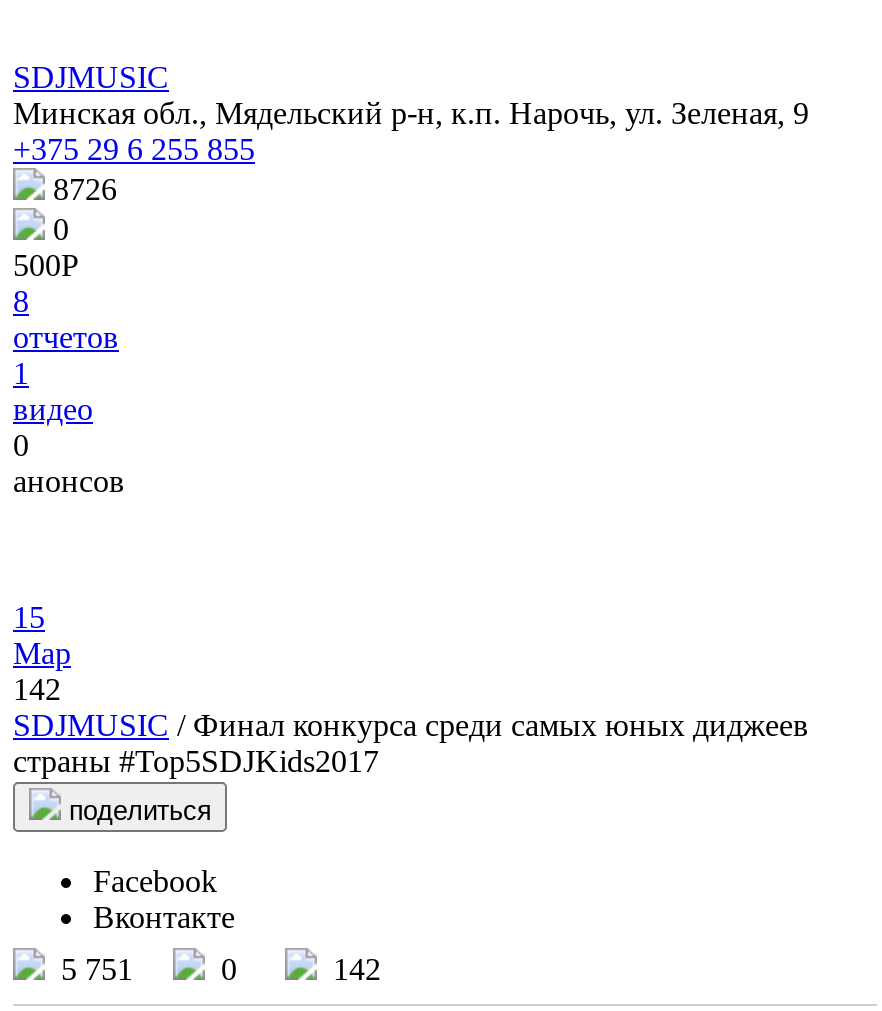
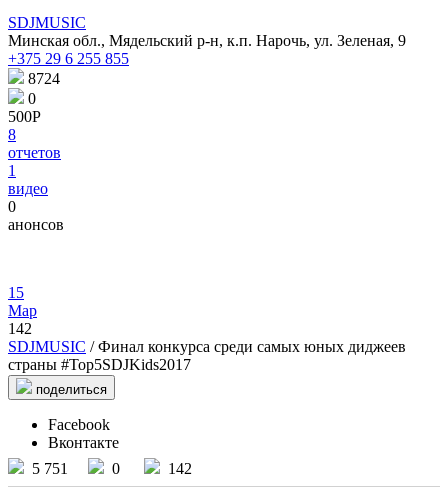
- 8726
+ 8724
